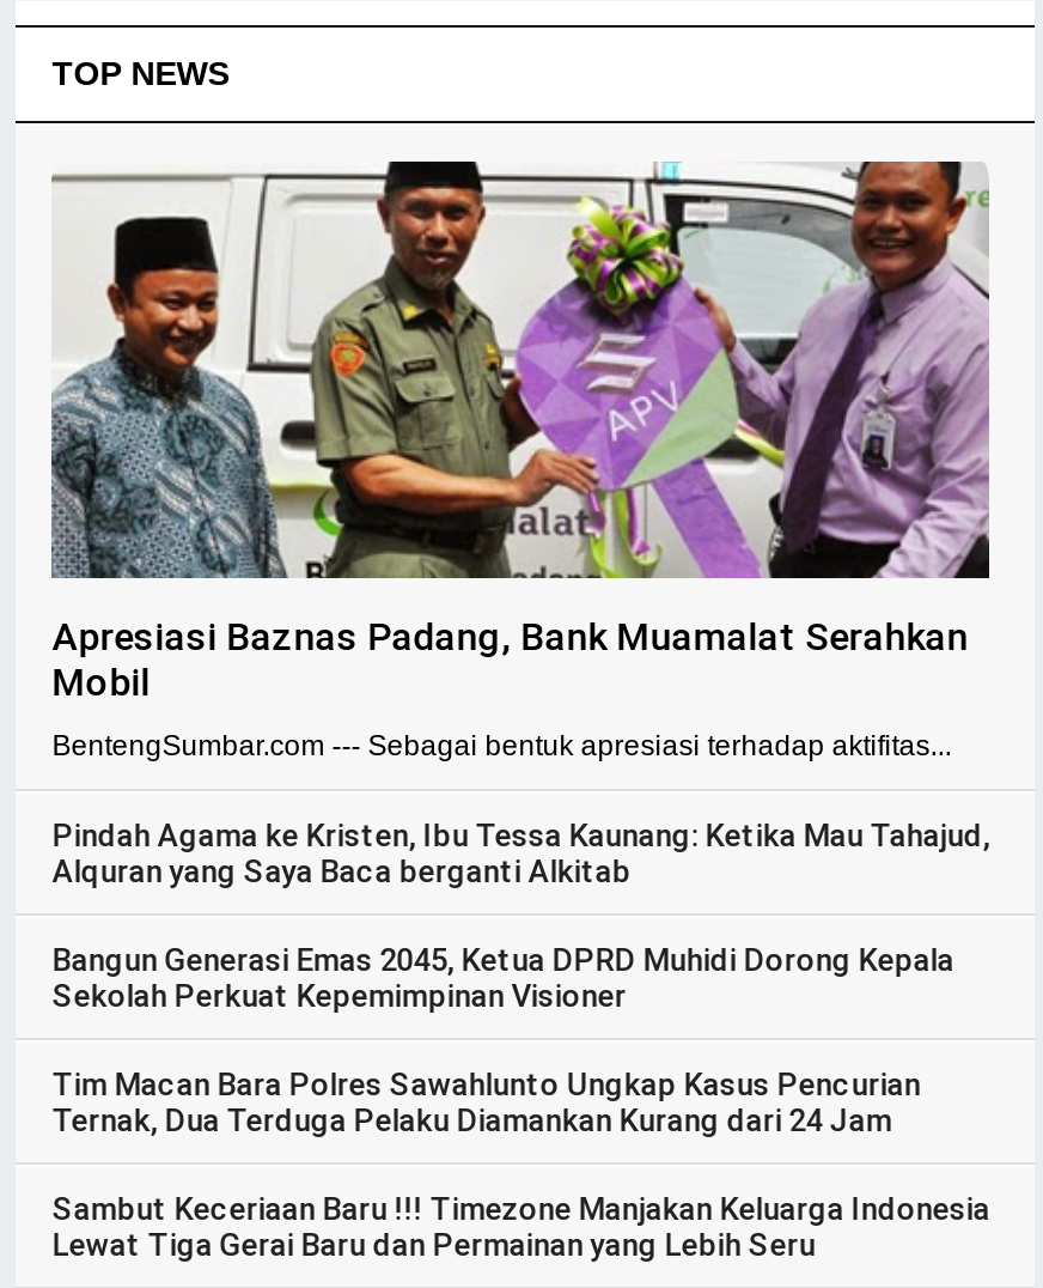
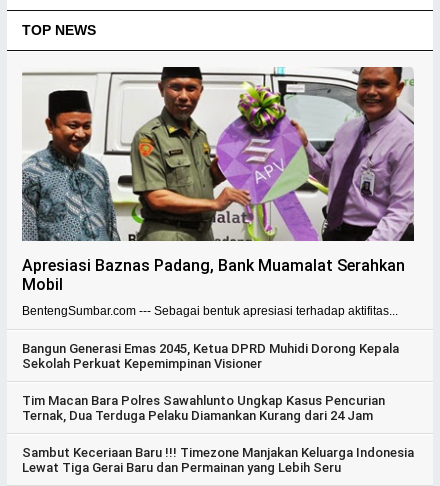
- Pindah Agama ke Kristen, Ibu Tessa Kaunang: Ketika Mau Tahajud,
- Alquran yang Saya Baca berganti Alkitab
